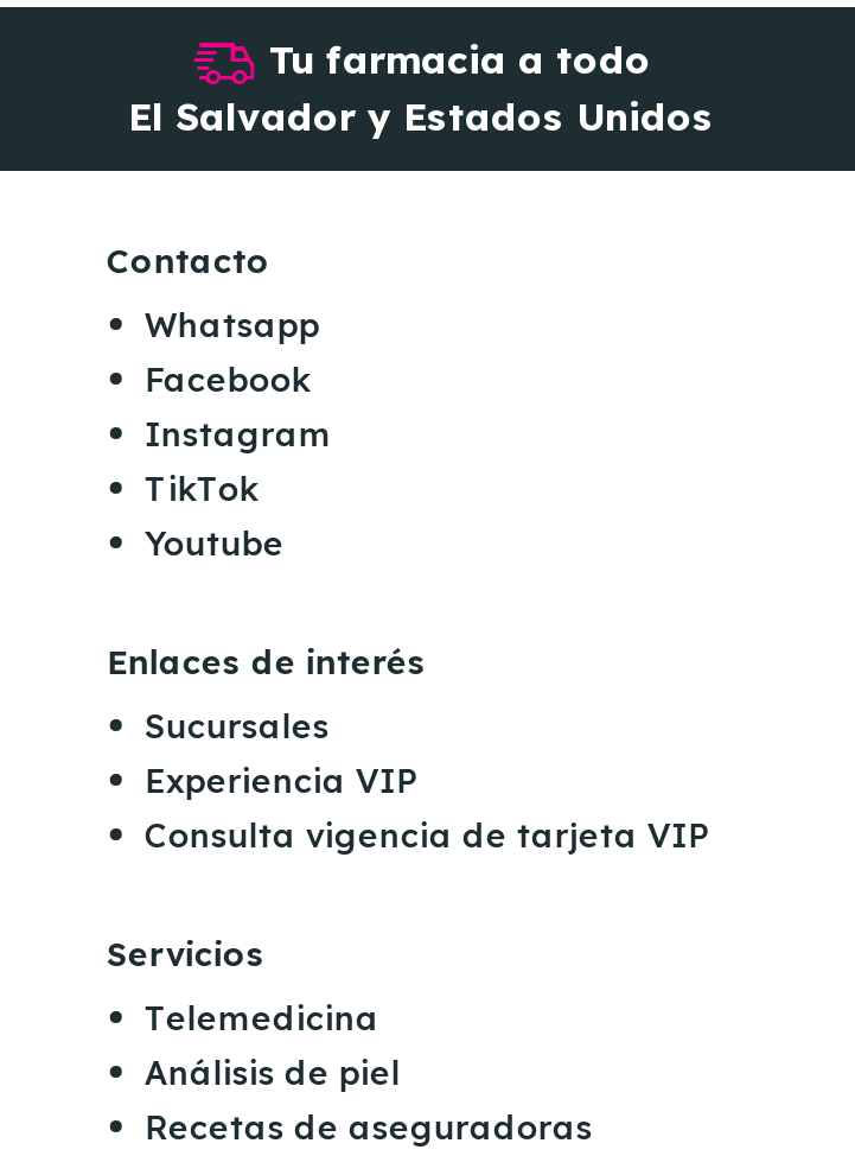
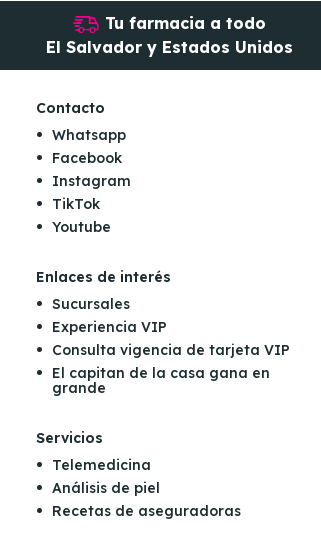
+ El capitan de la casa gana en
+ grande
